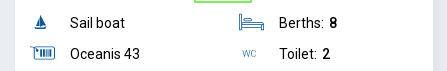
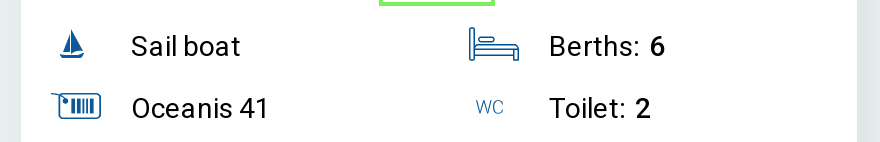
- Berths: 8
+ Berths: 6

- Oceanis 43
+ Oceanis 41
